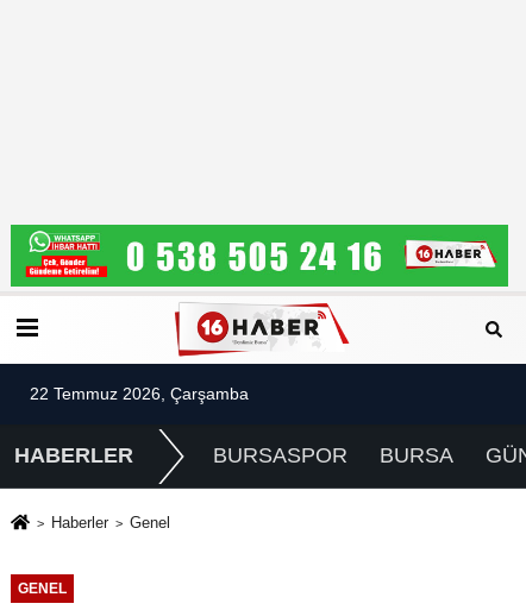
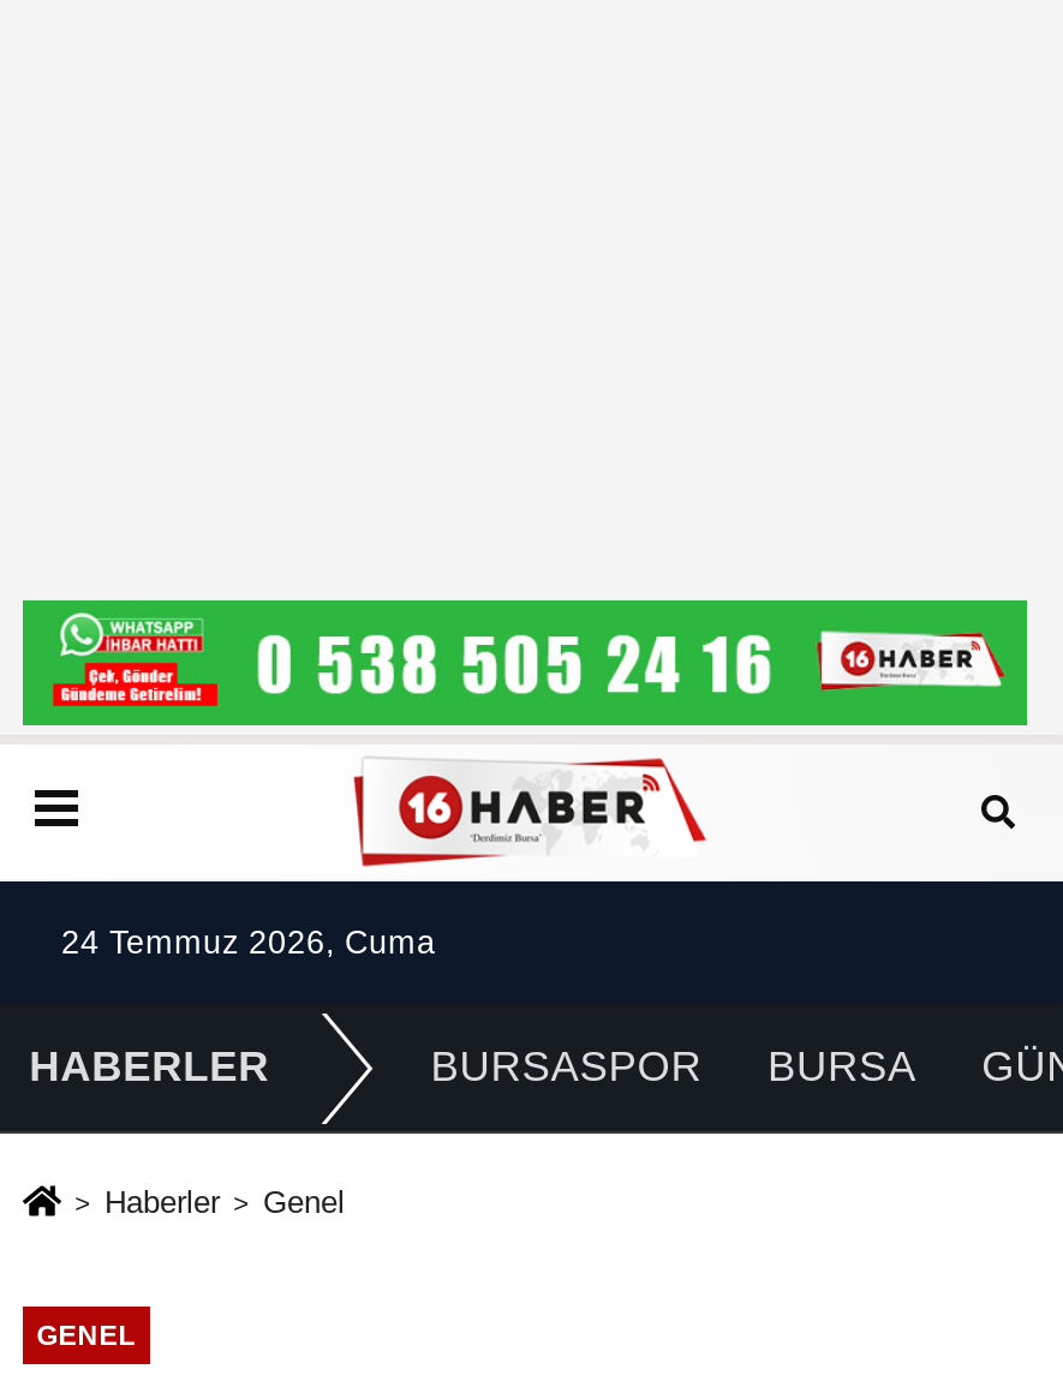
- 22 Temmuz 2026, Çarşamba
+ 24 Temmuz 2026, Cuma
